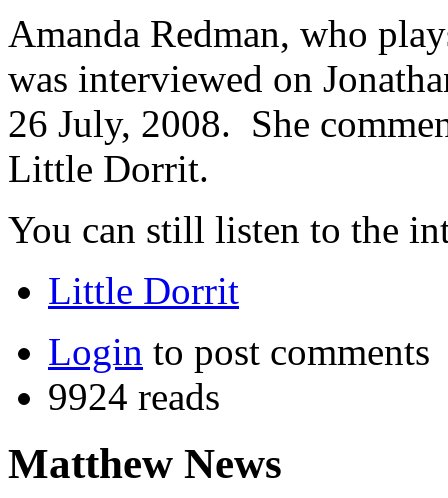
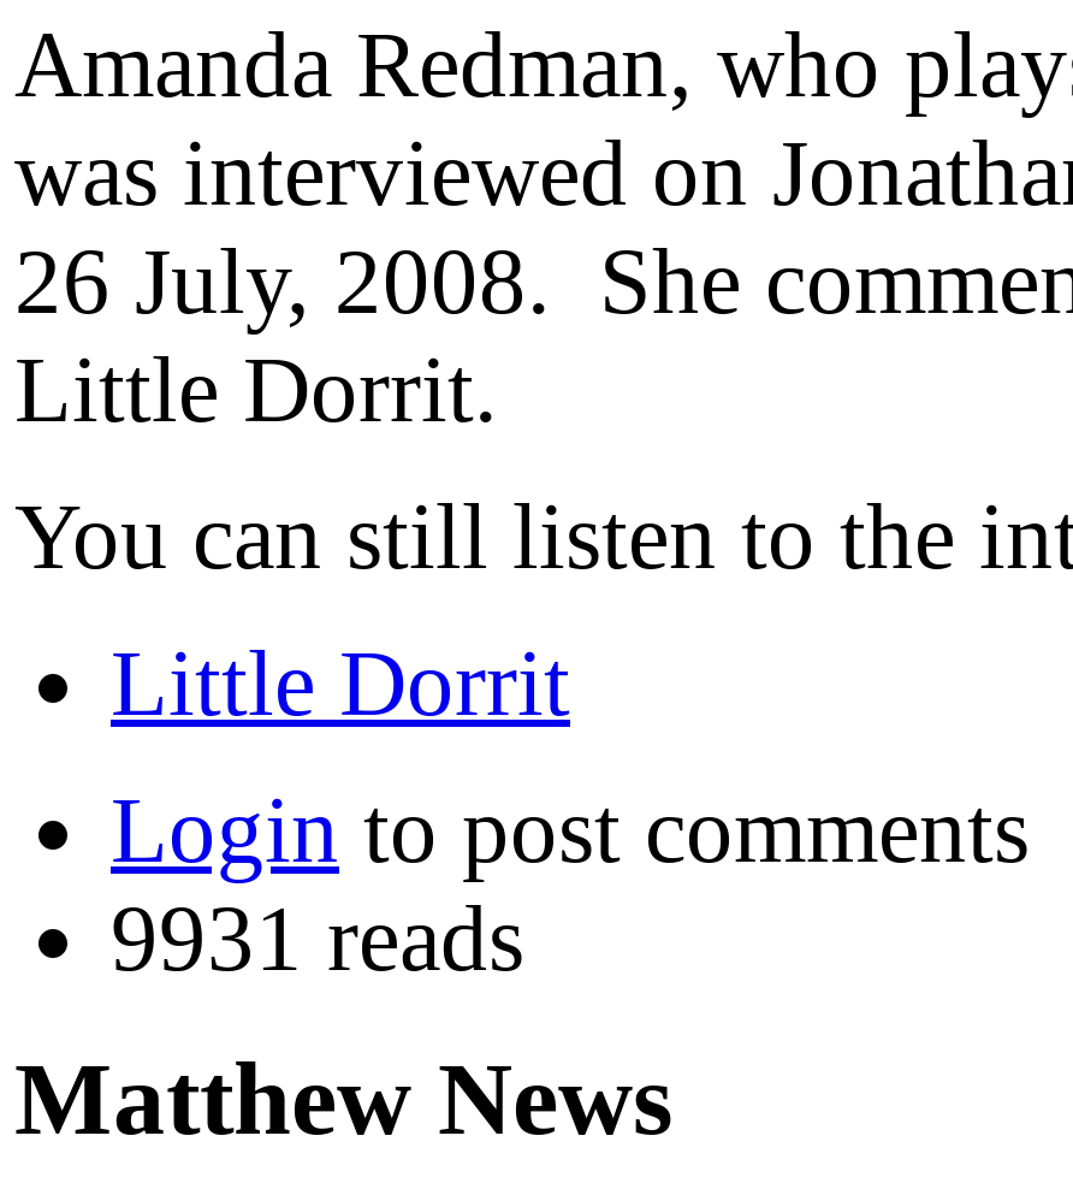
- 9924 reads
+ 9931 reads
